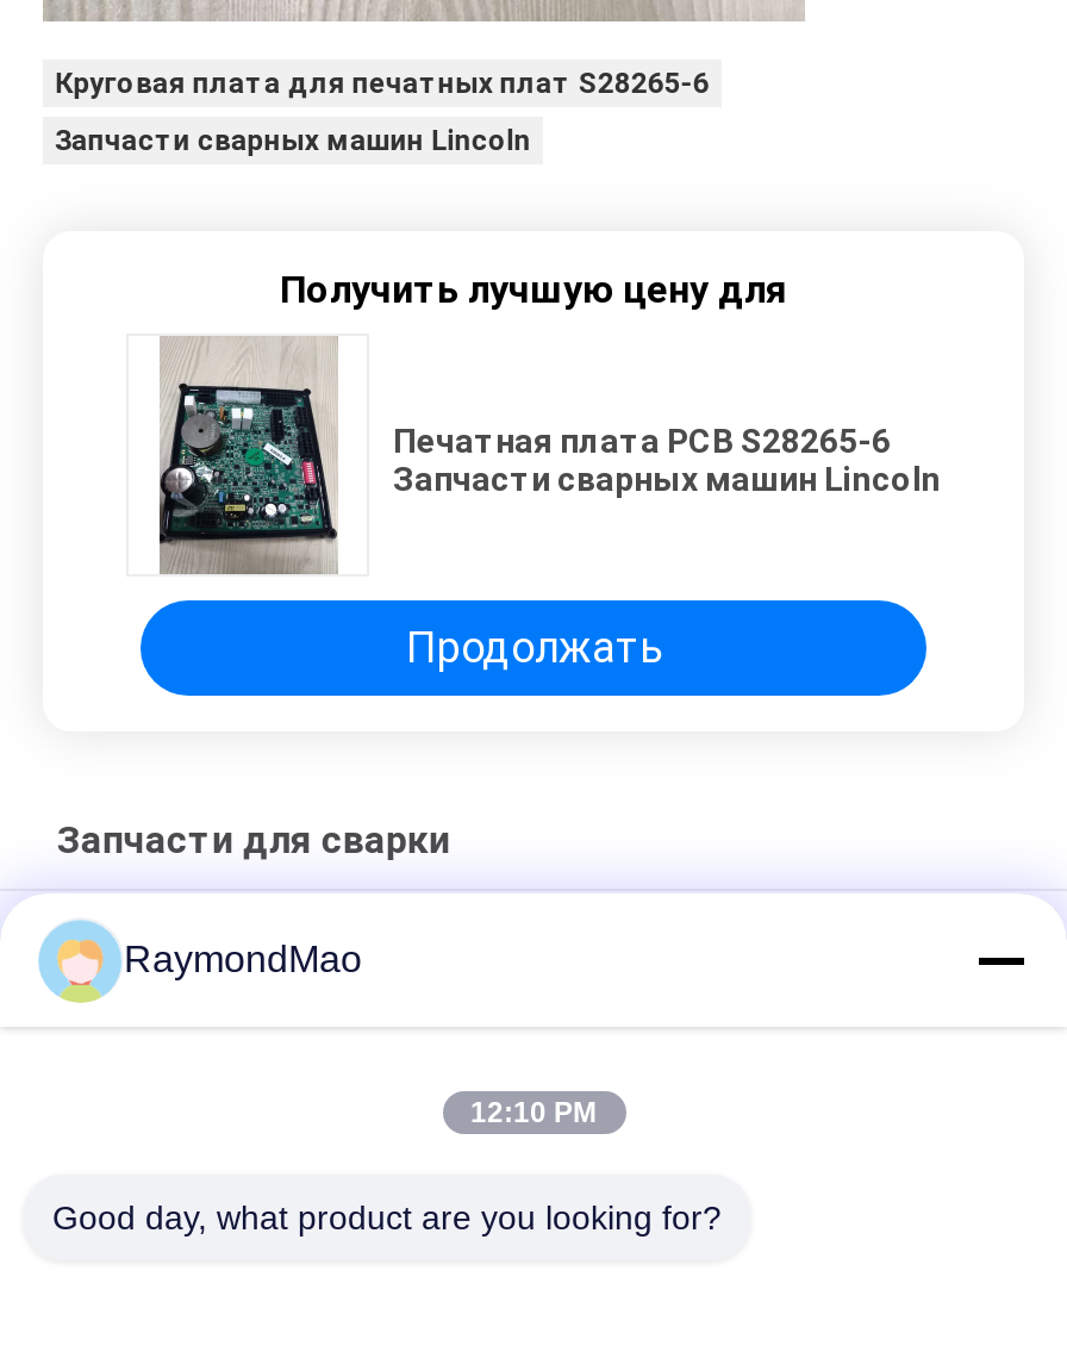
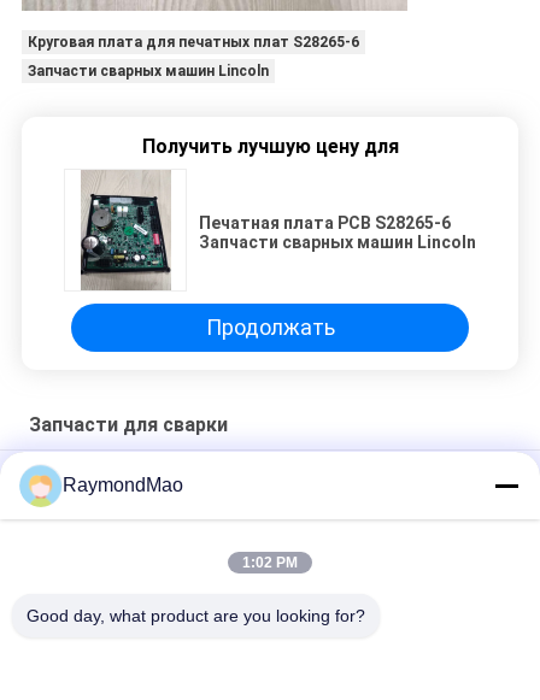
- 12:10 PM
+ 1:02 PM
